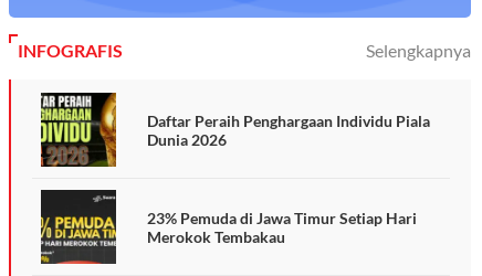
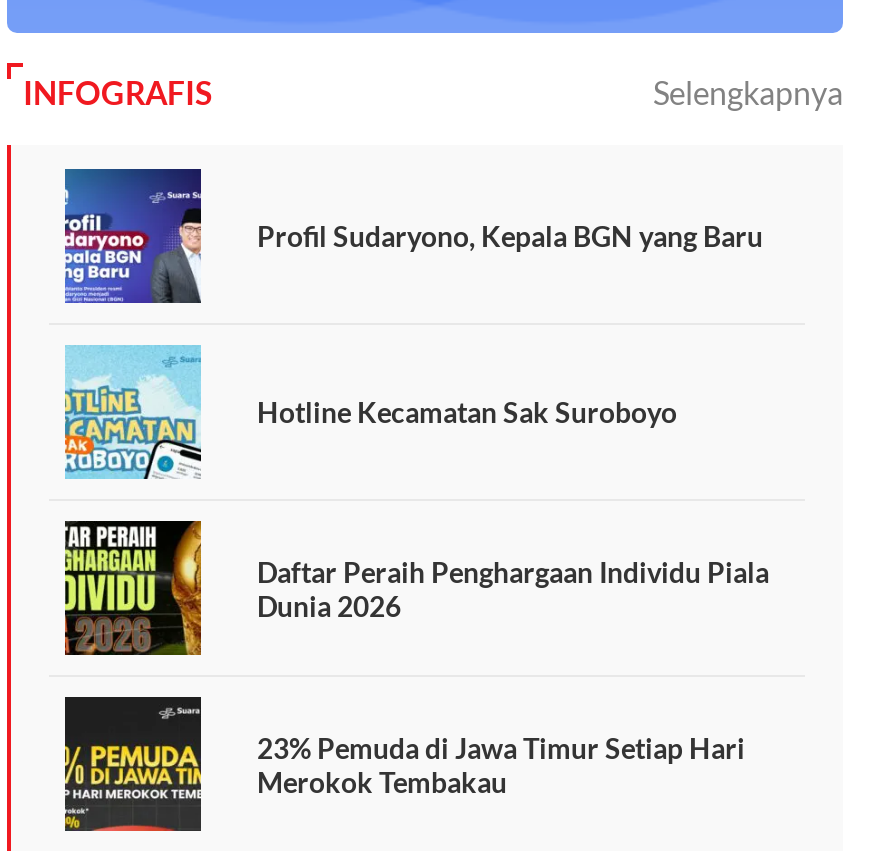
+ [image]
+ Profil Sudaryono, Kepala BGN yang Baru

+ [image]
+ Hotline Kecamatan Sak Suroboyo
